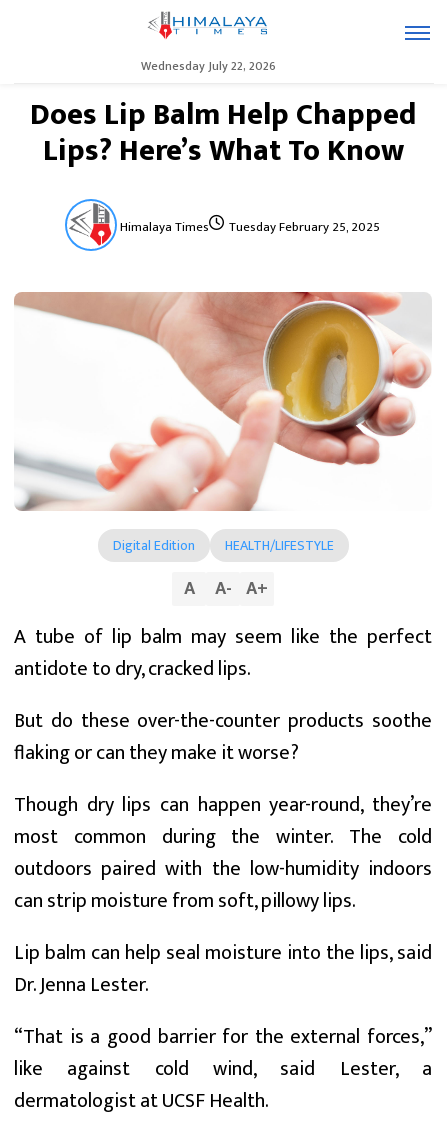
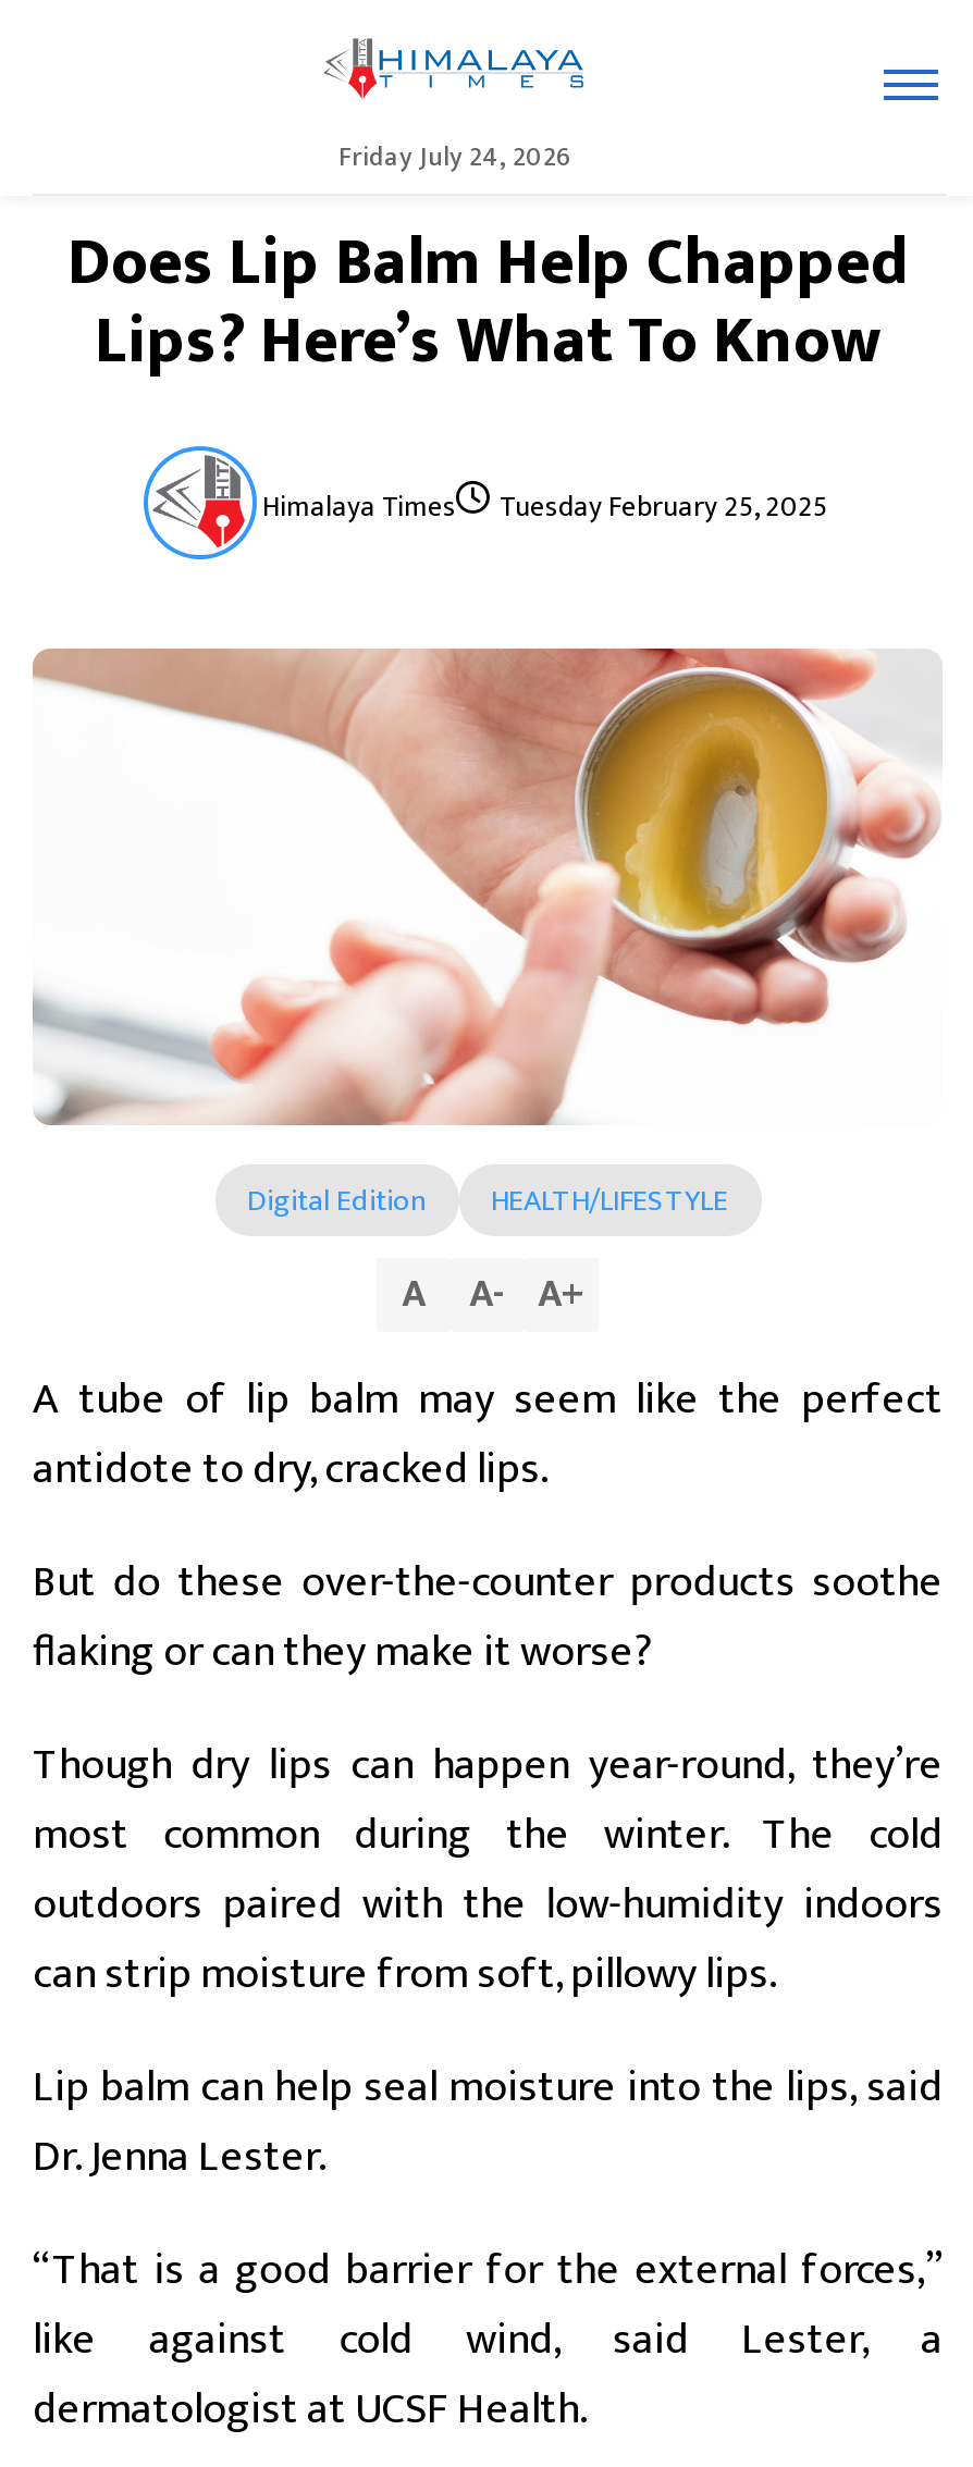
- Wednesday July 22, 2026
+ Friday July 24, 2026
